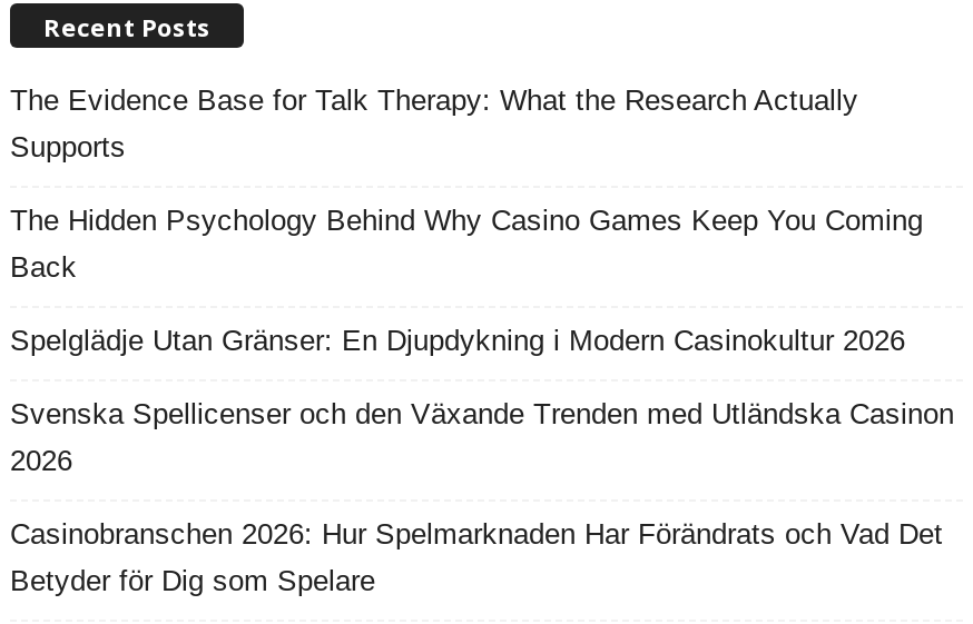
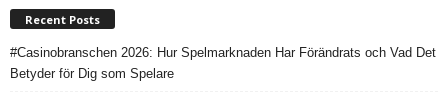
- The Evidence Base for Talk Therapy: What the Research Actually
- Supports
- The Hidden Psychology Behind Why Casino Games Keep You Coming
- Back
- Spelglädje Utan Gränser: En Djupdykning i Modern Casinokultur 2026
- Svenska Spellicenser och den Växande Trenden med Utländska Casinon
- 2026
- Casinobranschen 2026: Hur Spelmarknaden Har Förändrats och Vad Det
+ #Casinobranschen 2026: Hur Spelmarknaden Har Förändrats och Vad Det
